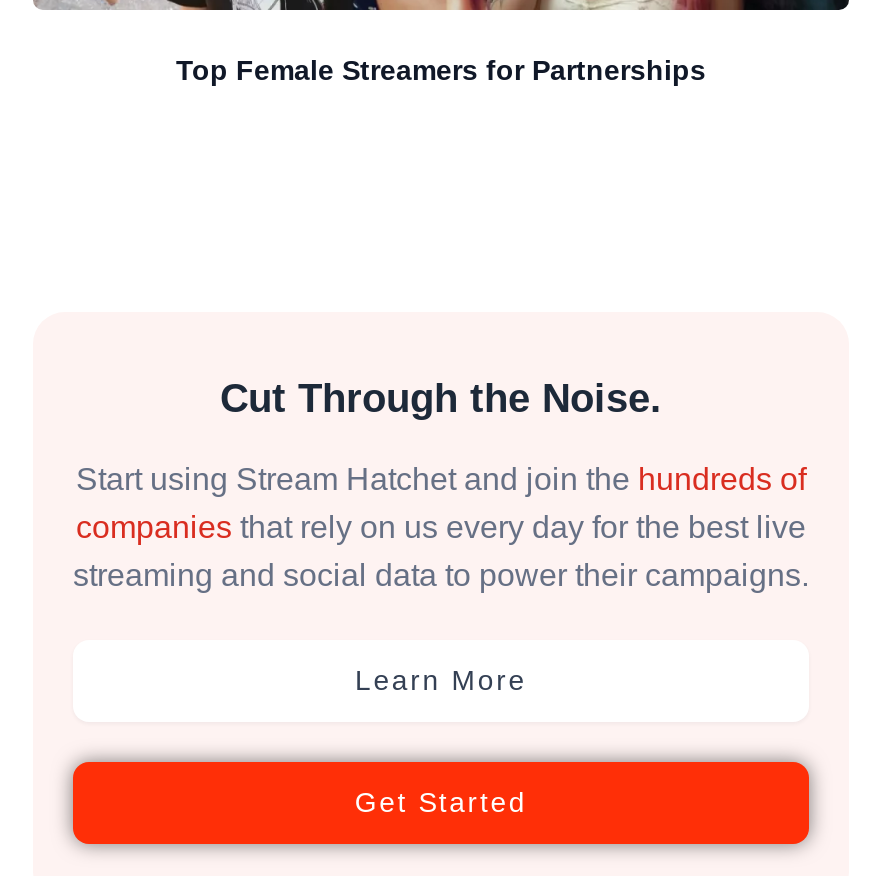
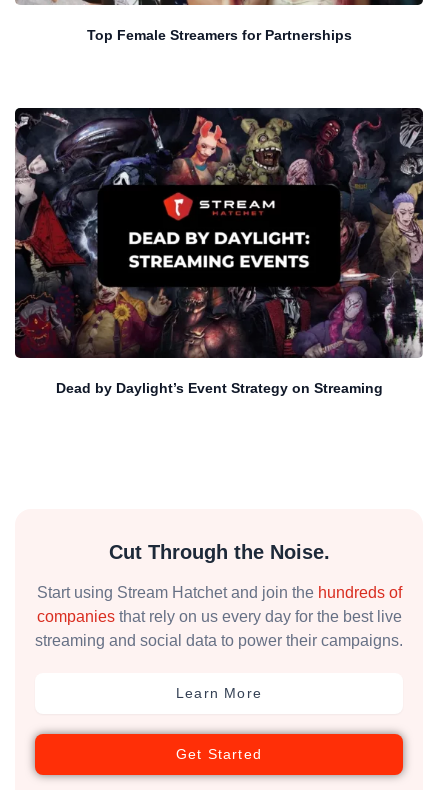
+ [image]
+ Dead by Daylight’s Event Strategy on Streaming
